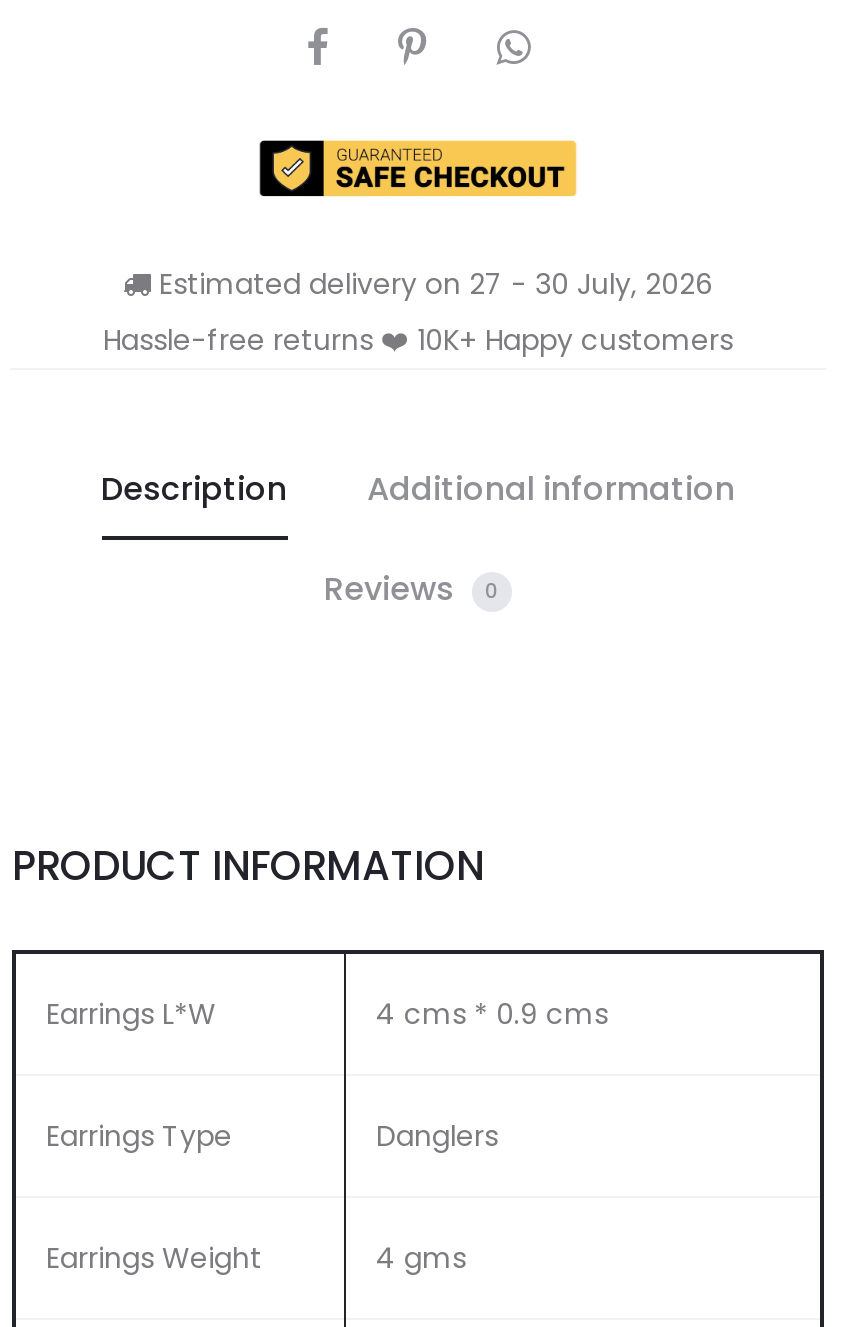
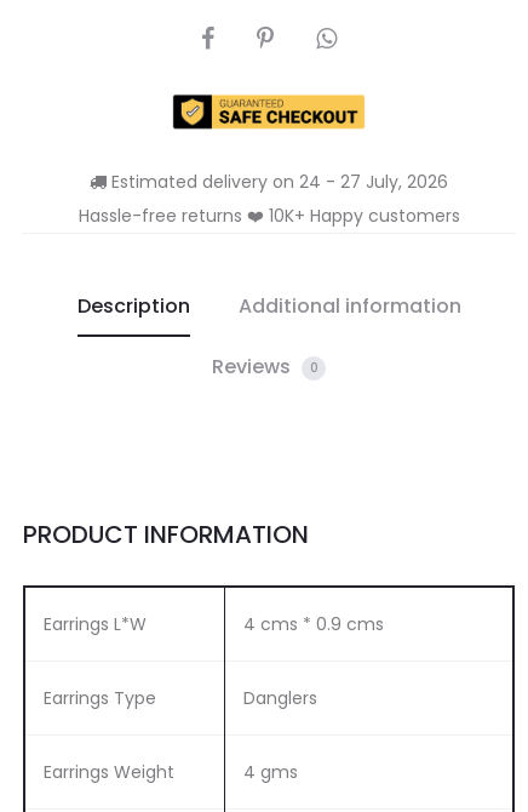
- Estimated delivery on 27 - 30 July, 2026
+ Estimated delivery on 24 - 27 July, 2026
